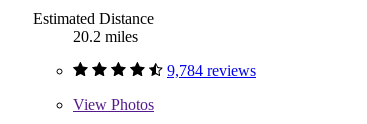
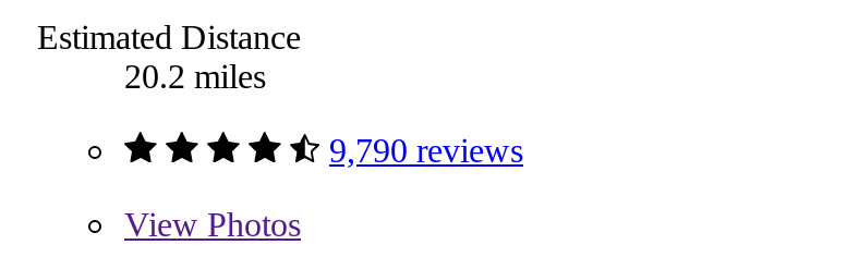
- 9,784 reviews
+ 9,790 reviews
